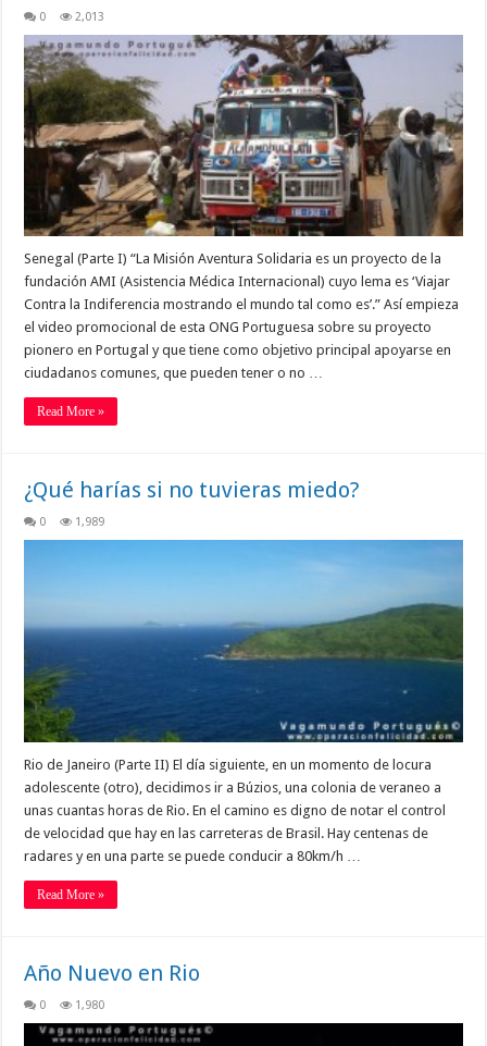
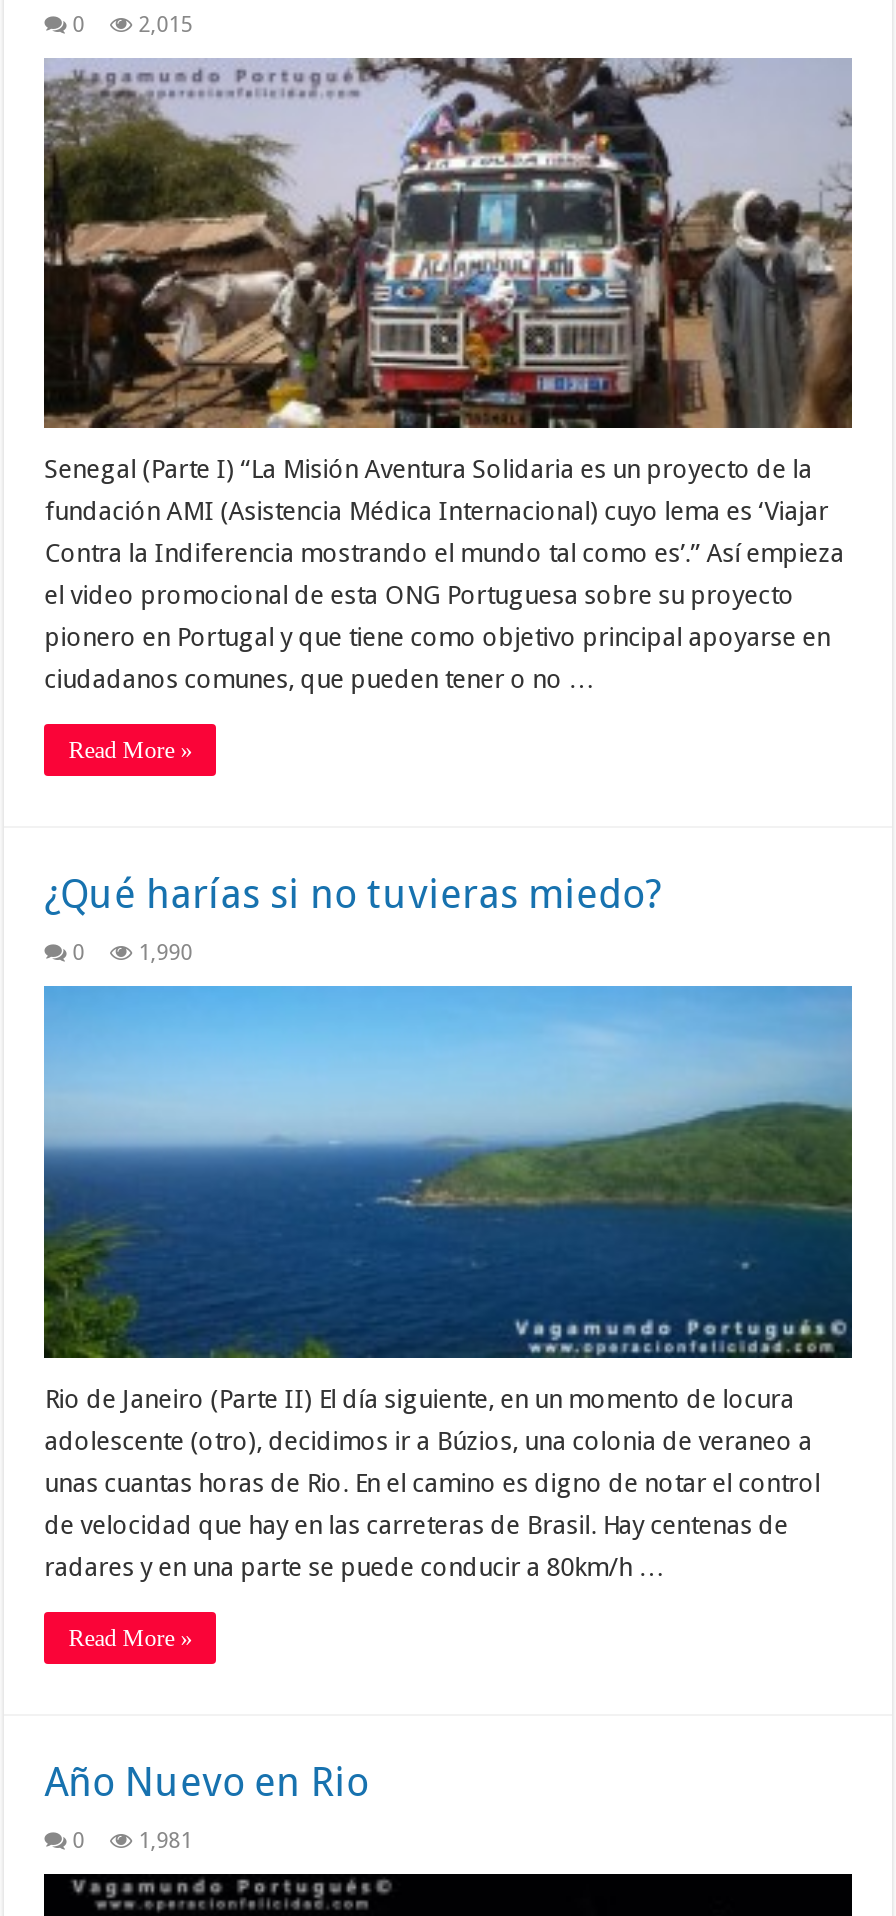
- 2,013
+ 2,015

- 1,989
+ 1,990

- 1,980
+ 1,981
